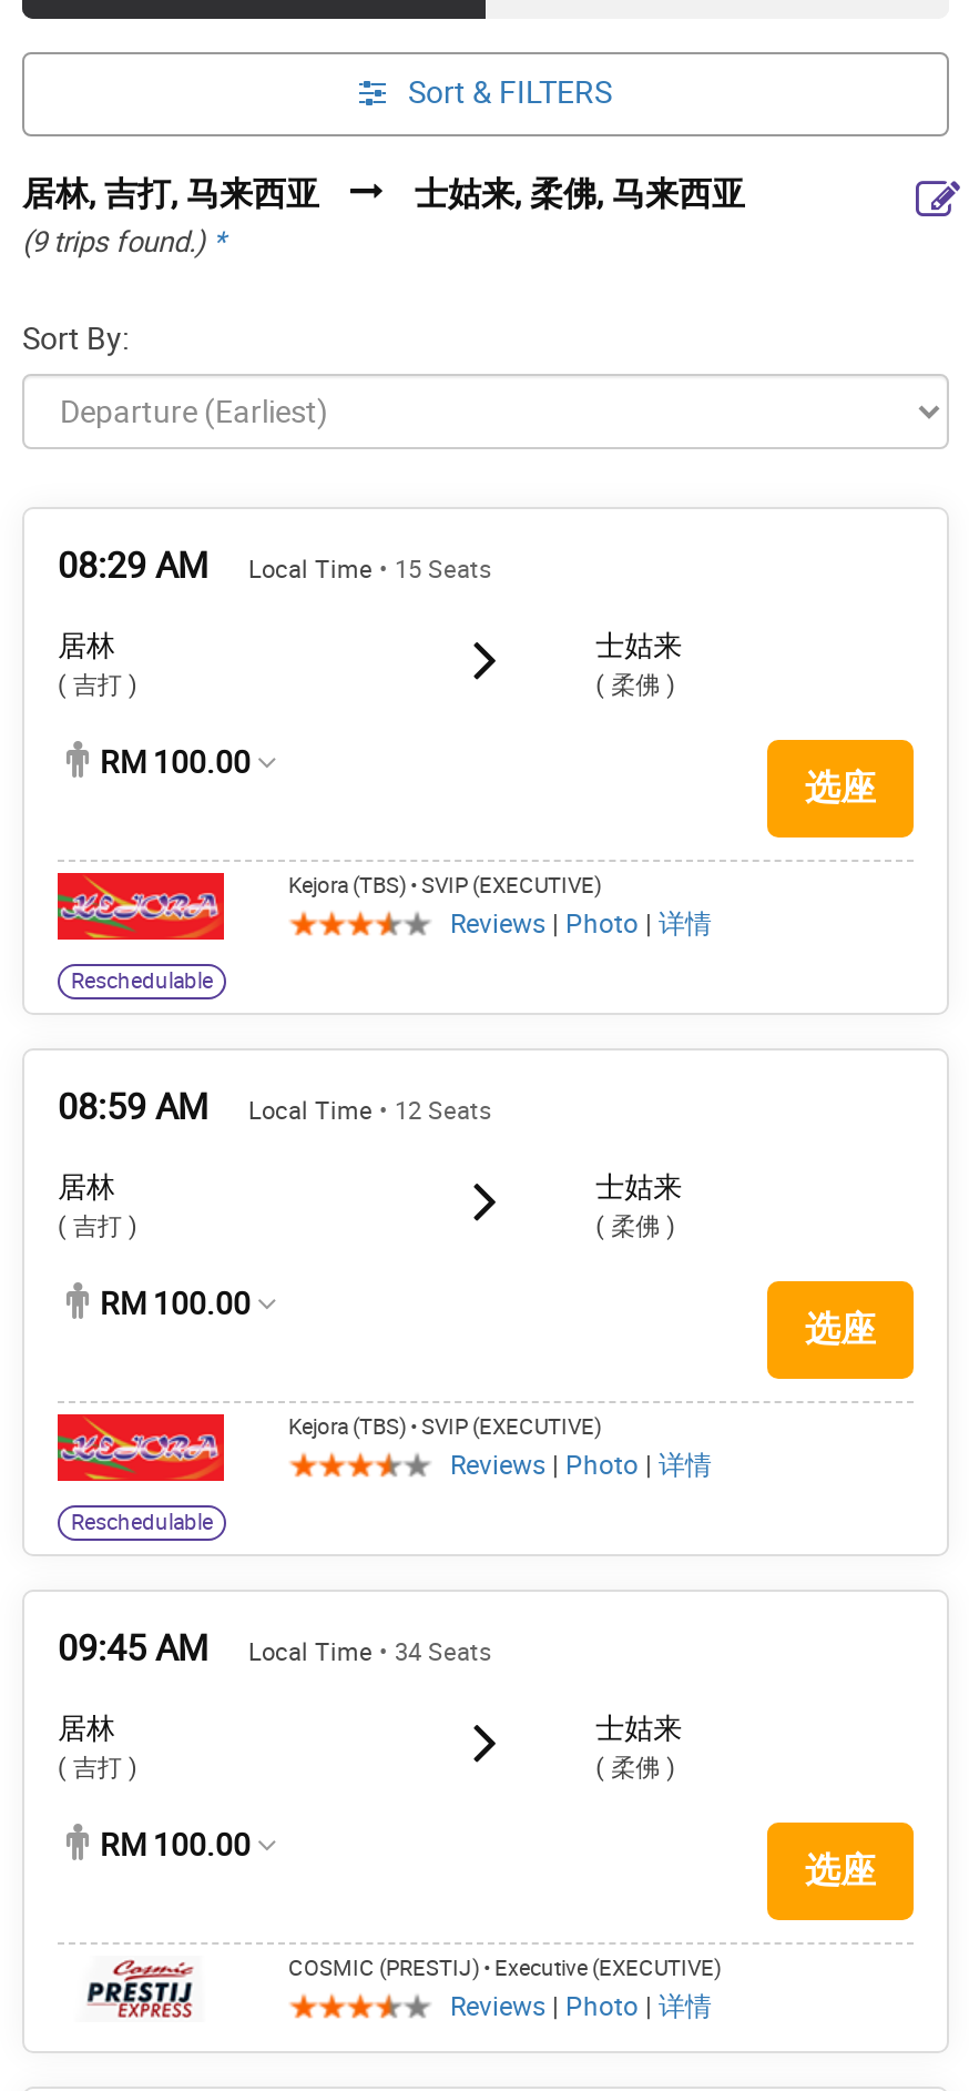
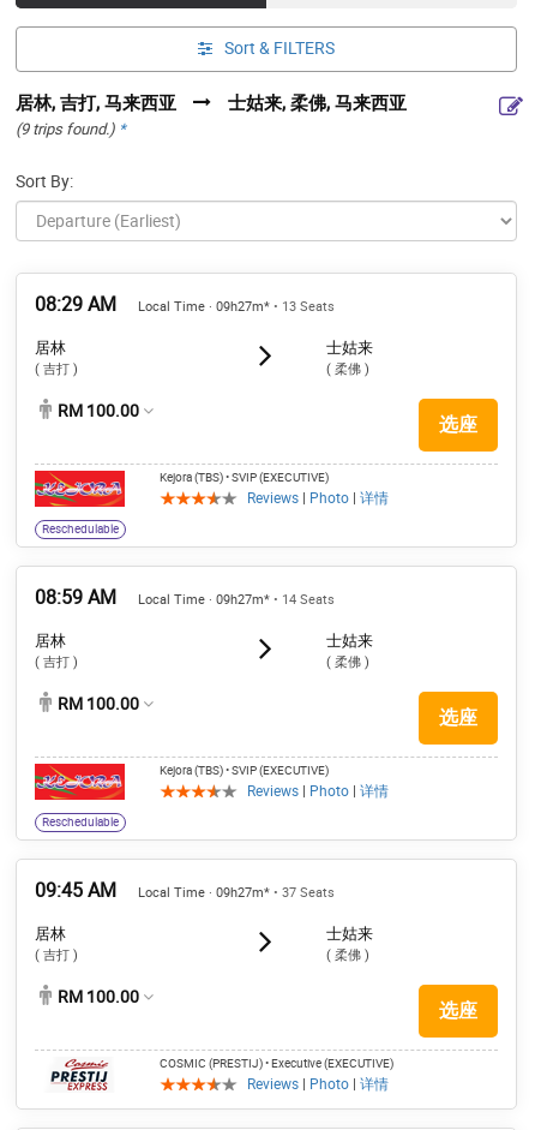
- Local Time • 15 Seats
+ Local Time · 09h27m* • 13 Seats

- Local Time • 12 Seats
+ Local Time · 09h27m* • 14 Seats

- Local Time • 34 Seats
+ Local Time · 09h27m* • 37 Seats
